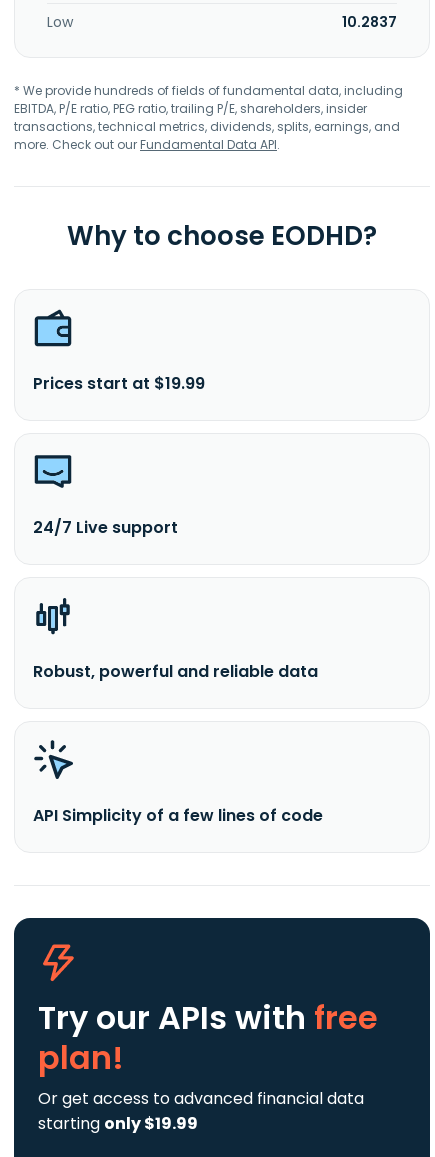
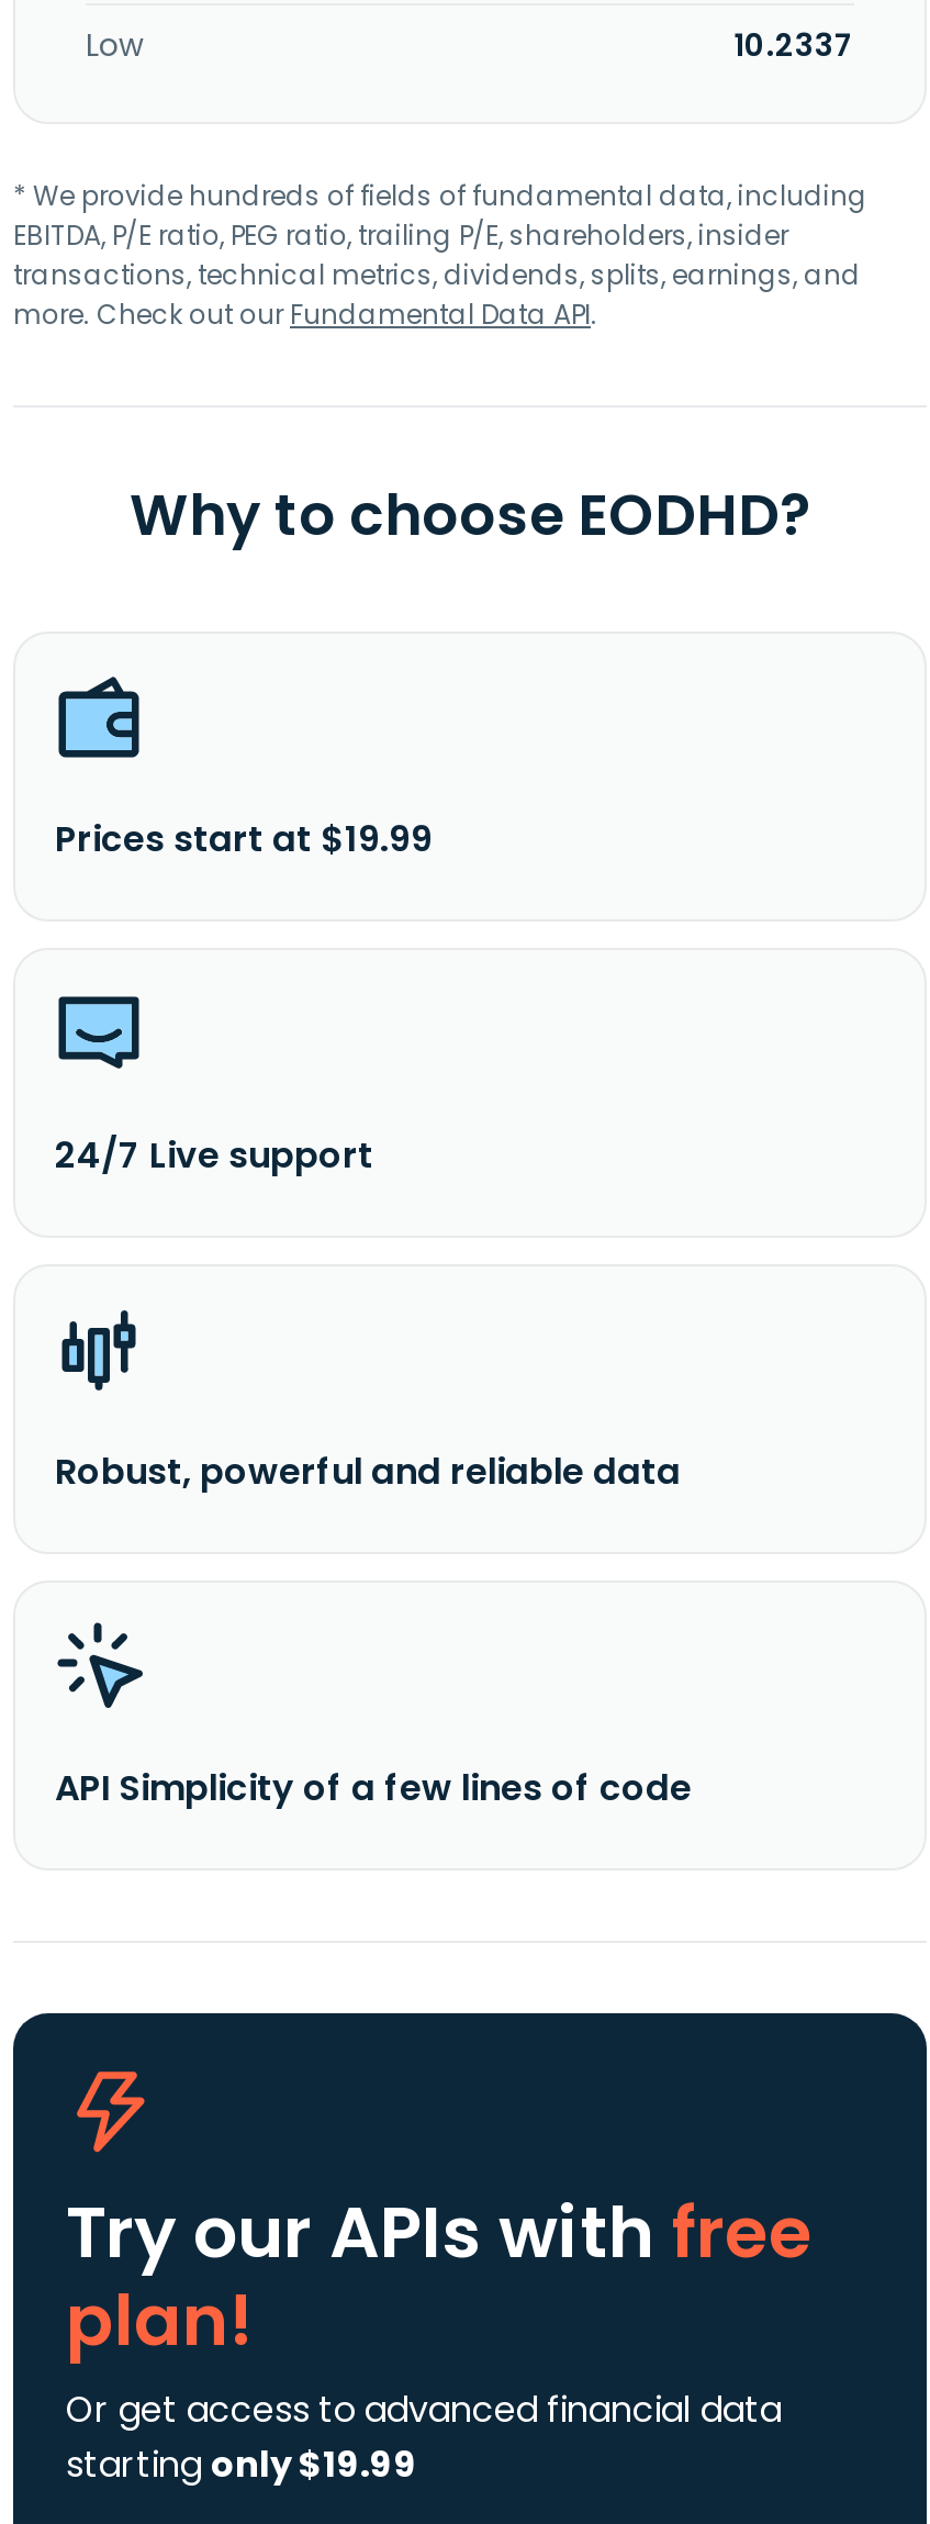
- 10.2837
+ 10.2337
